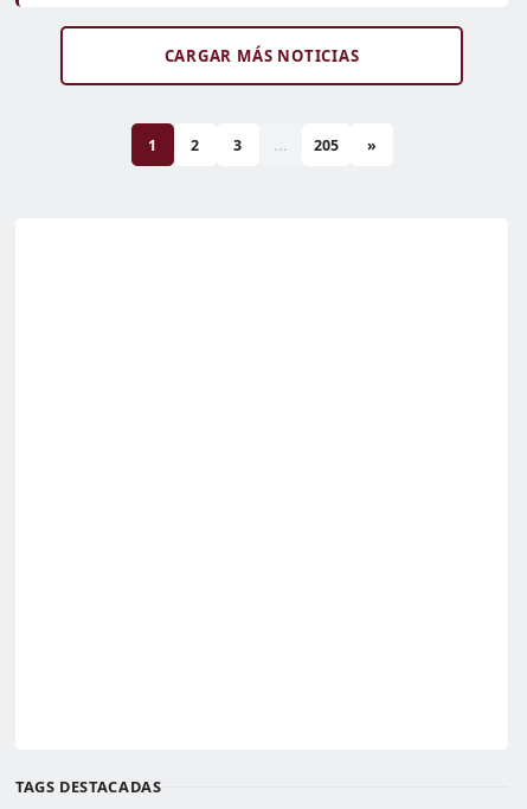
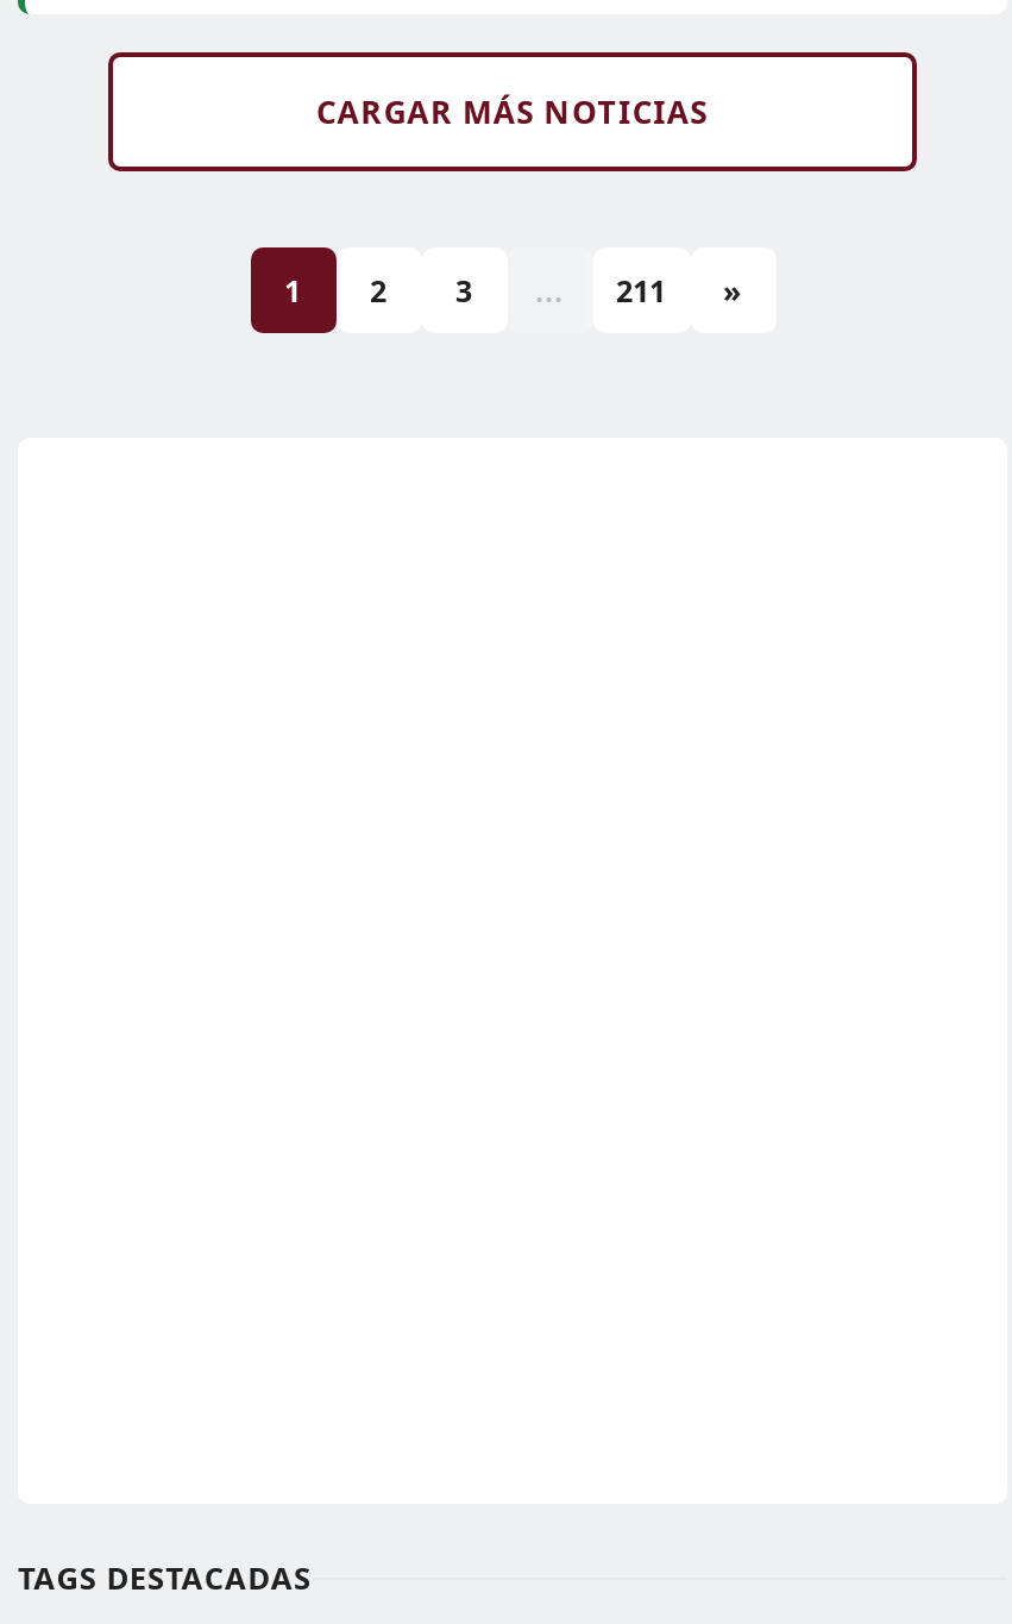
- 205
+ 211
